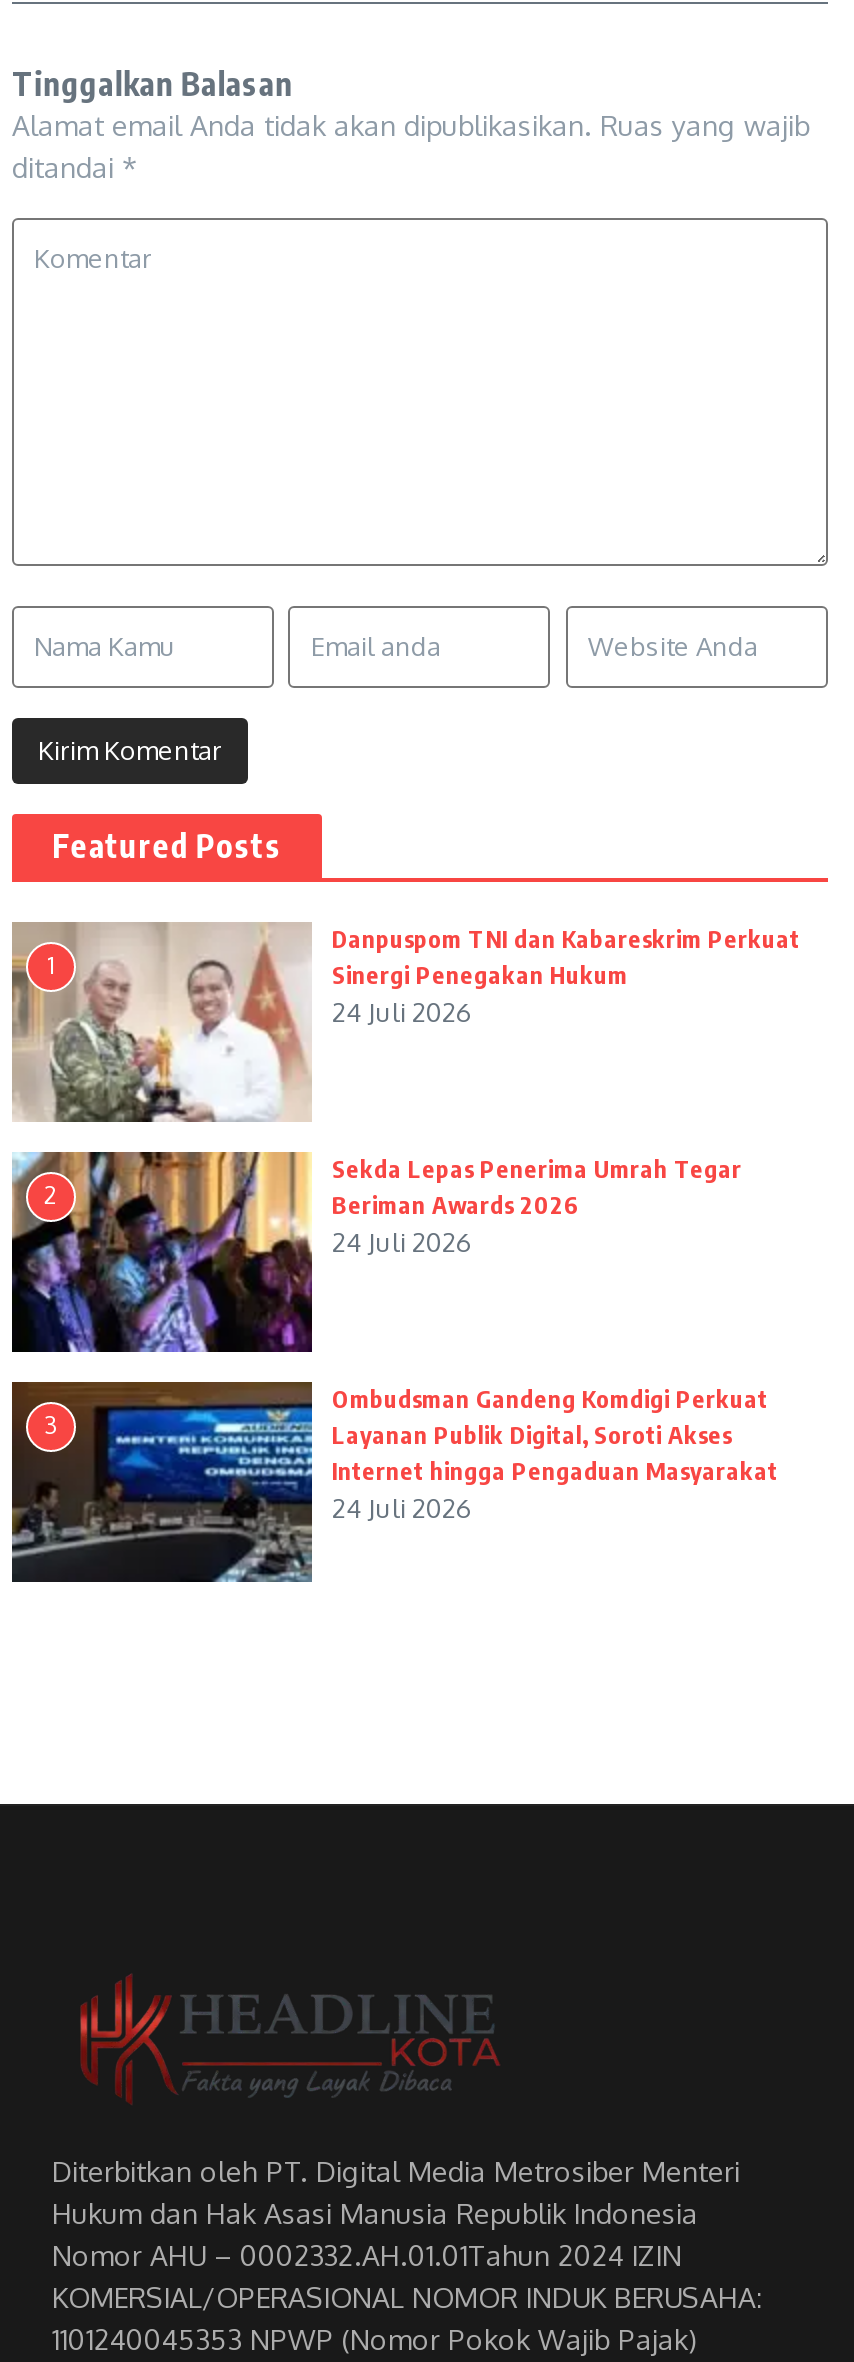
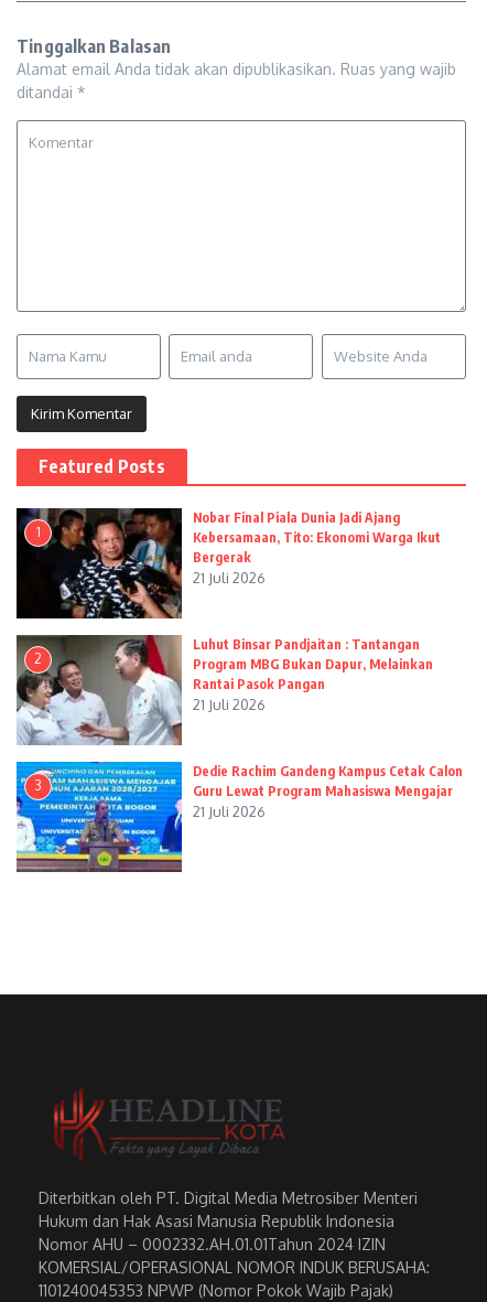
- [image]
- Danpuspom TNI dan Kabareskrim Perkuat
- Sinergi Penegakan Hukum
- 24 Juli 2026
+ [image]
+ Nobar Final Piala Dunia Jadi Ajang
+ Kebersamaan, Tito: Ekonomi Warga Ikut
+ Bergerak
+ 21 Juli 2026

- [image]
- Sekda Lepas Penerima Umrah Tegar
- Beriman Awards 2026
- 24 Juli 2026
+ [image]
+ Luhut Binsar Pandjaitan : Tantangan
+ Program MBG Bukan Dapur, Melainkan
+ Rantai Pasok Pangan
+ 21 Juli 2026

- [image]
- Ombudsman Gandeng Komdigi Perkuat
- Layanan Publik Digital, Soroti Akses
- Internet hingga Pengaduan Masyarakat
- 24 Juli 2026
+ [image]
+ Dedie Rachim Gandeng Kampus Cetak Calon
+ Guru Lewat Program Mahasiswa Mengajar
+ 21 Juli 2026
